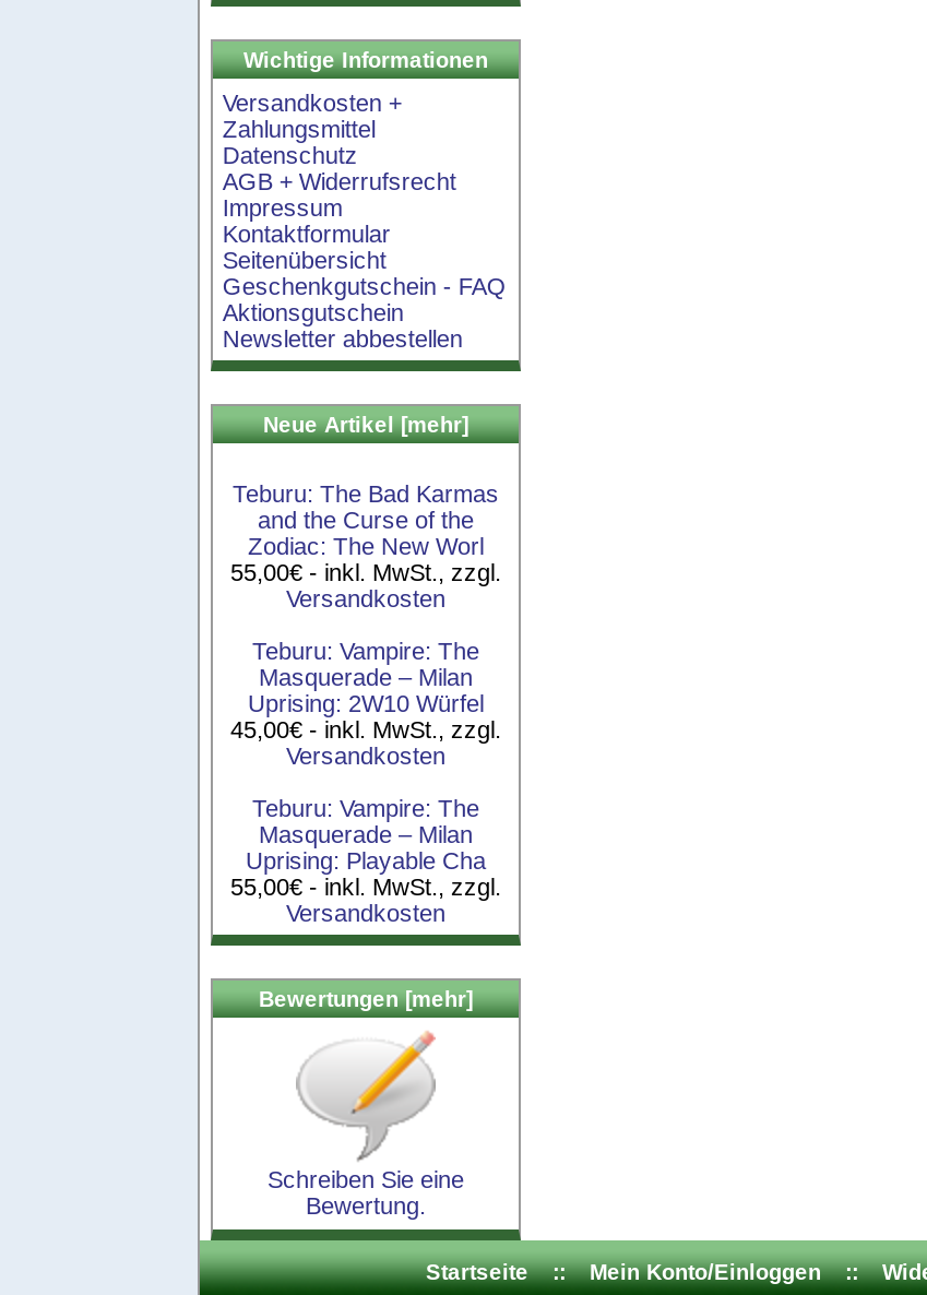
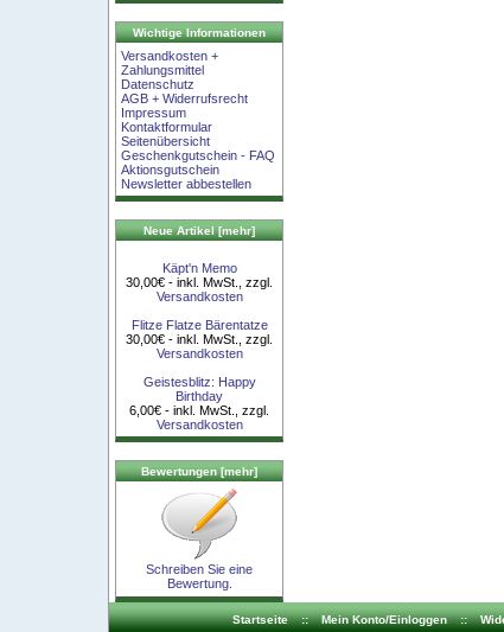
- Teburu: The Bad Karmas
- and the Curse of the
- Zodiac: The New Worl
- 55,00€- inkl. MwSt., zzgl.
+ Käpt'n Memo
+ 30,00€- inkl. MwSt., zzgl.

- Teburu: Vampire: The
- Masquerade – Milan
- Uprising: 2W10 Würfel
- 45,00€- inkl. MwSt., zzgl.
+ Flitze Flatze Bärentatze
+ 30,00€- inkl. MwSt., zzgl.

- Teburu: Vampire: The
- Masquerade – Milan
- Uprising: Playable Cha
- 55,00€- inkl. MwSt., zzgl.
+ Geistesblitz: Happy
+ Birthday
+ 6,00€- inkl. MwSt., zzgl.
